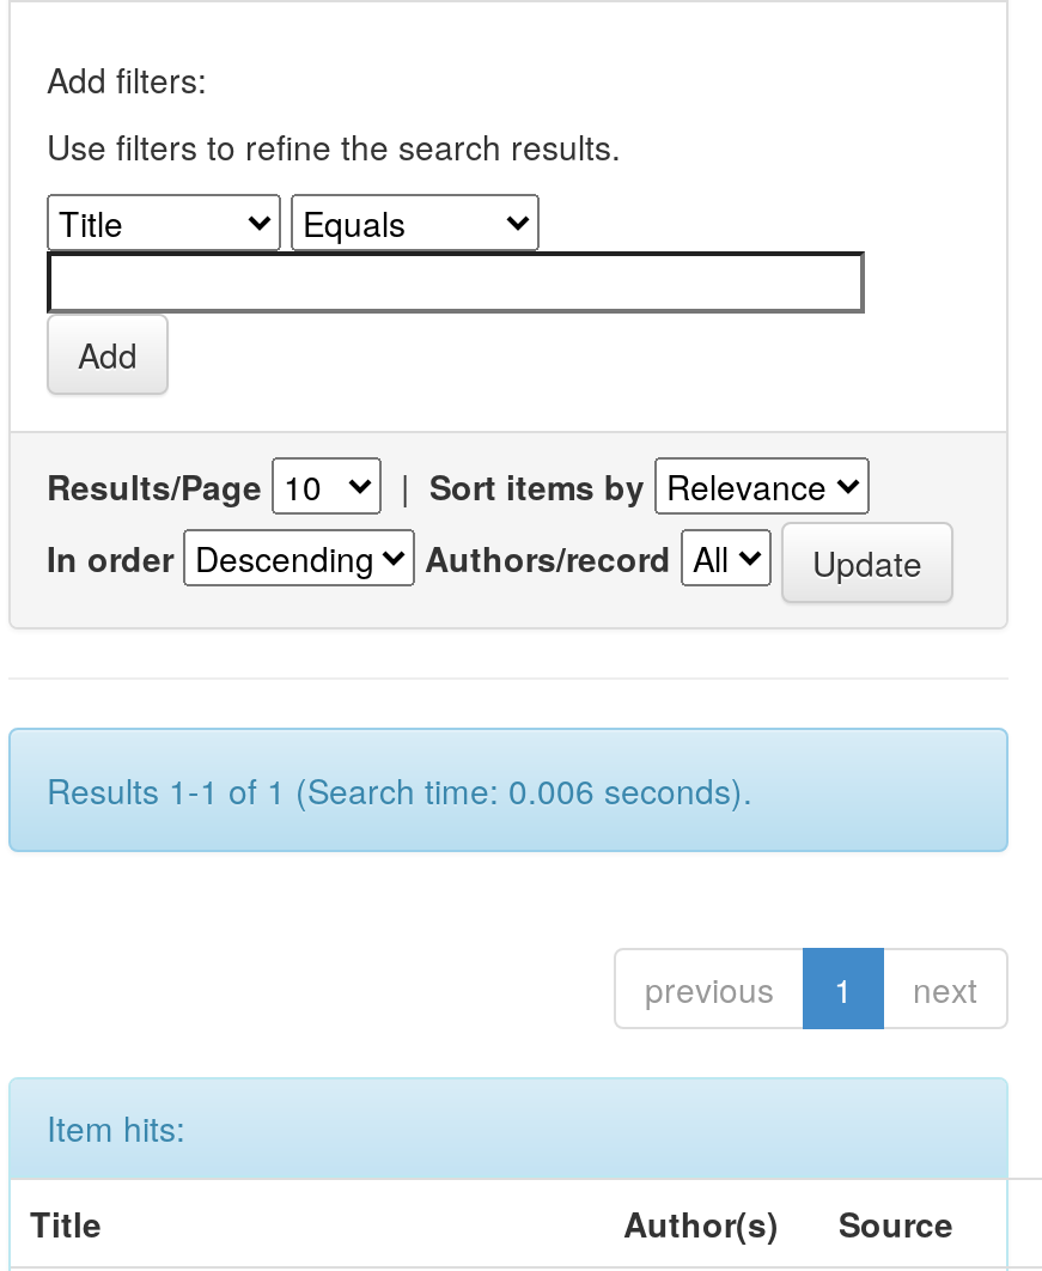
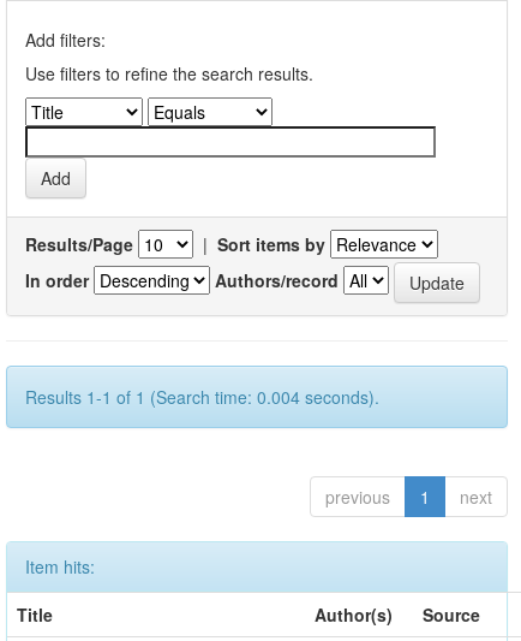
- Results 1-1 of 1 (Search time: 0.006 seconds).
+ Results 1-1 of 1 (Search time: 0.004 seconds).
